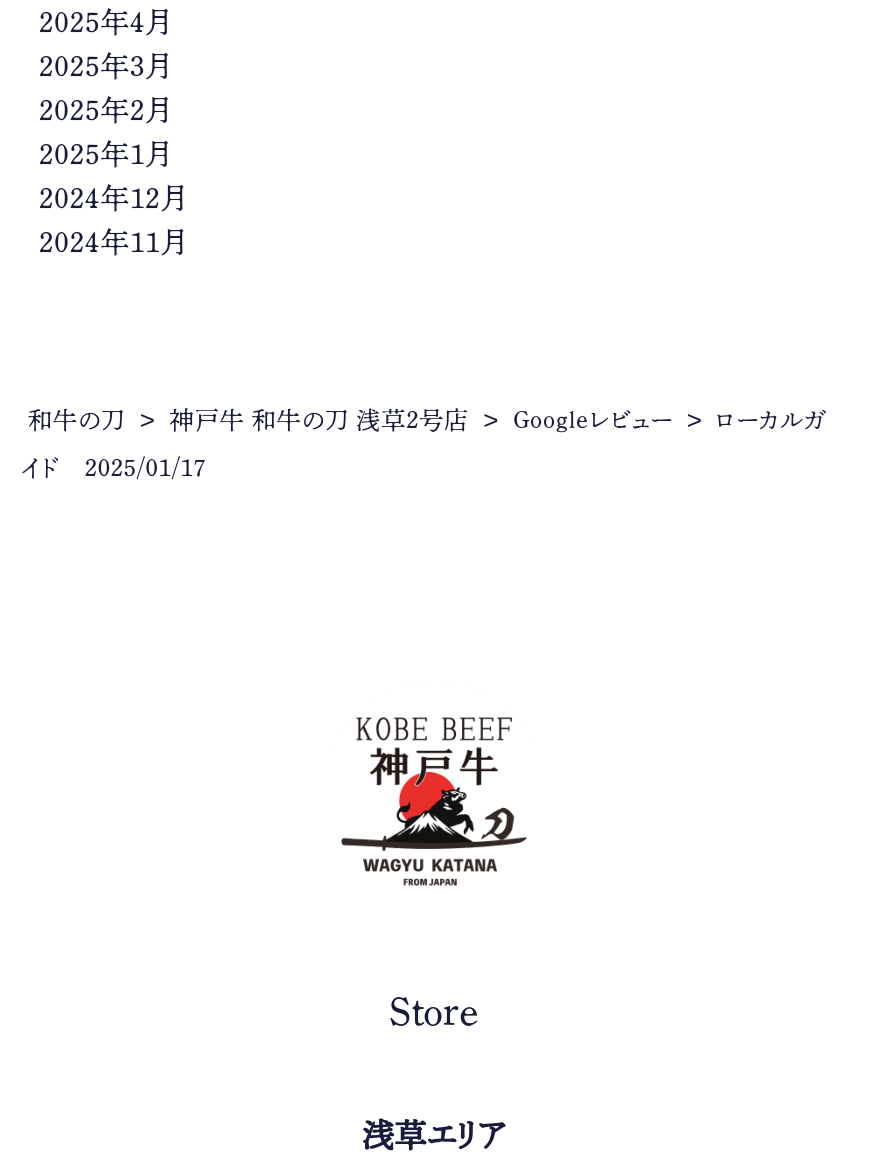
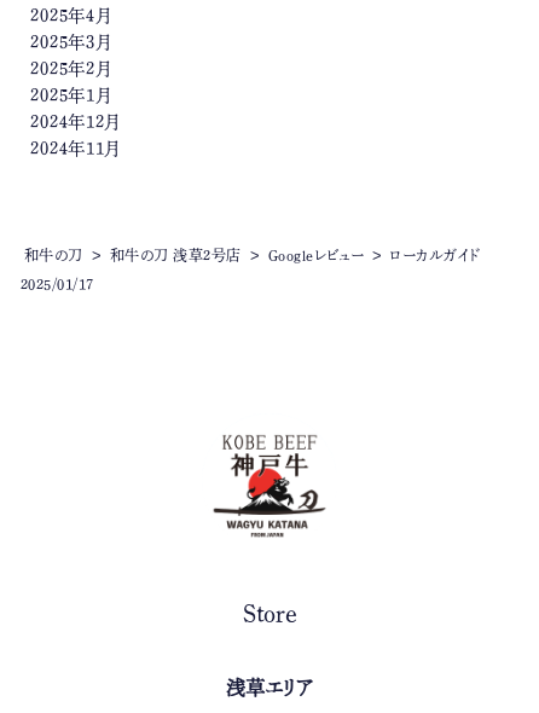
- 和牛の刀 > 神戸牛 和牛の刀 浅草2号店 > Googleレビュー > ローカルガ
+ 和牛の刀 > 和牛の刀 浅草２号店 > Googleレビュー > ローカルガイド

- イド 2025/01/17
+ 2025/01/17
